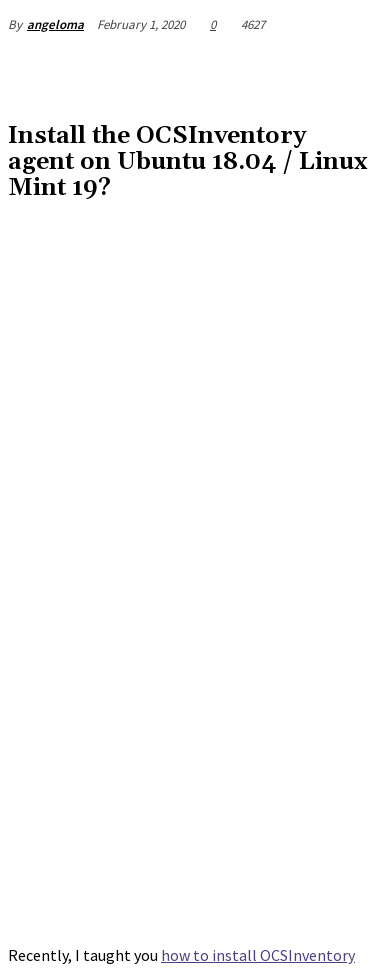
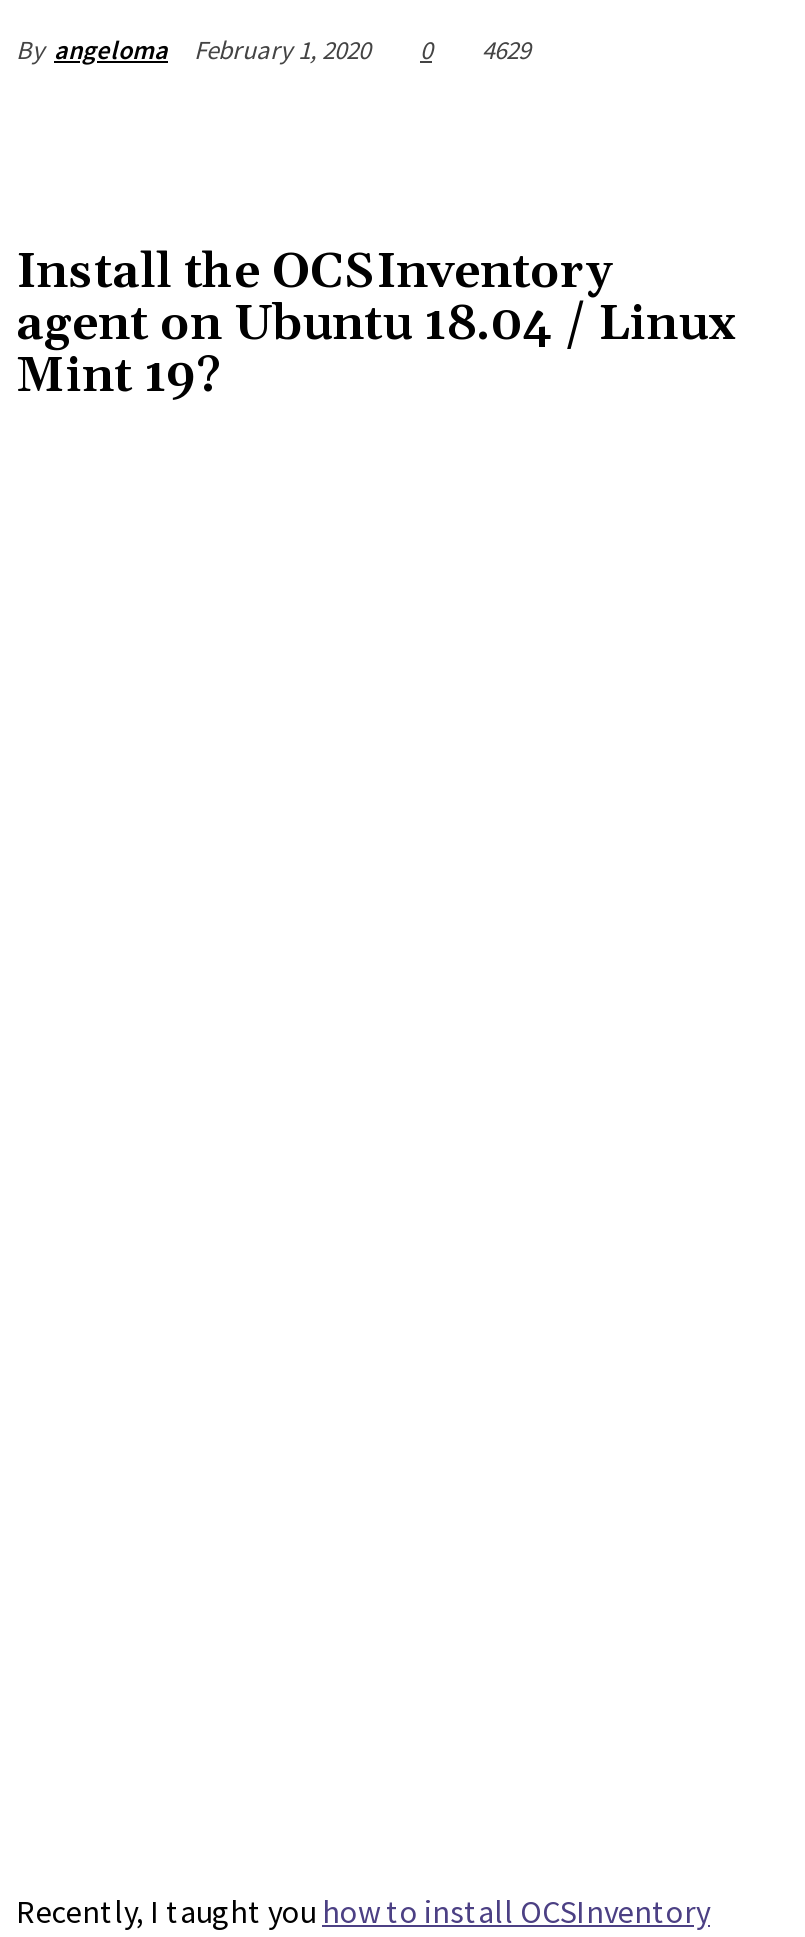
- By angeloma February 1, 2020 0 4627
+ By angeloma February 1, 2020 0 4629
